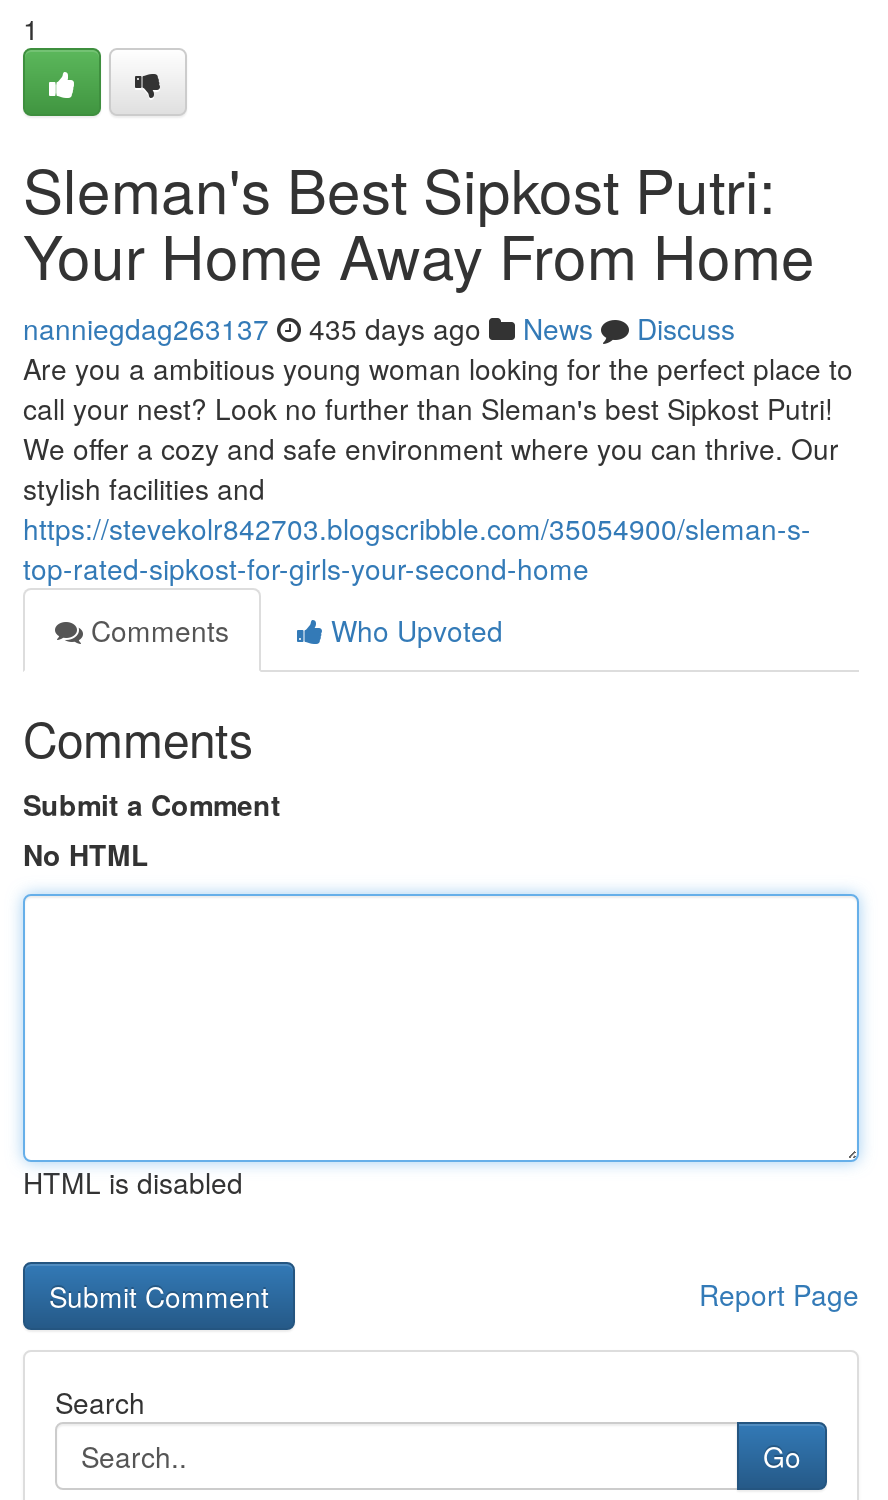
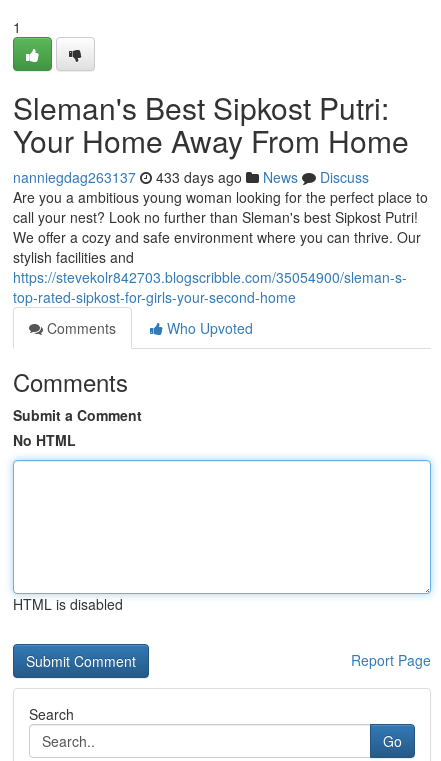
- nanniegdag263137 435 days ago News Discuss
+ nanniegdag263137 433 days ago News Discuss
